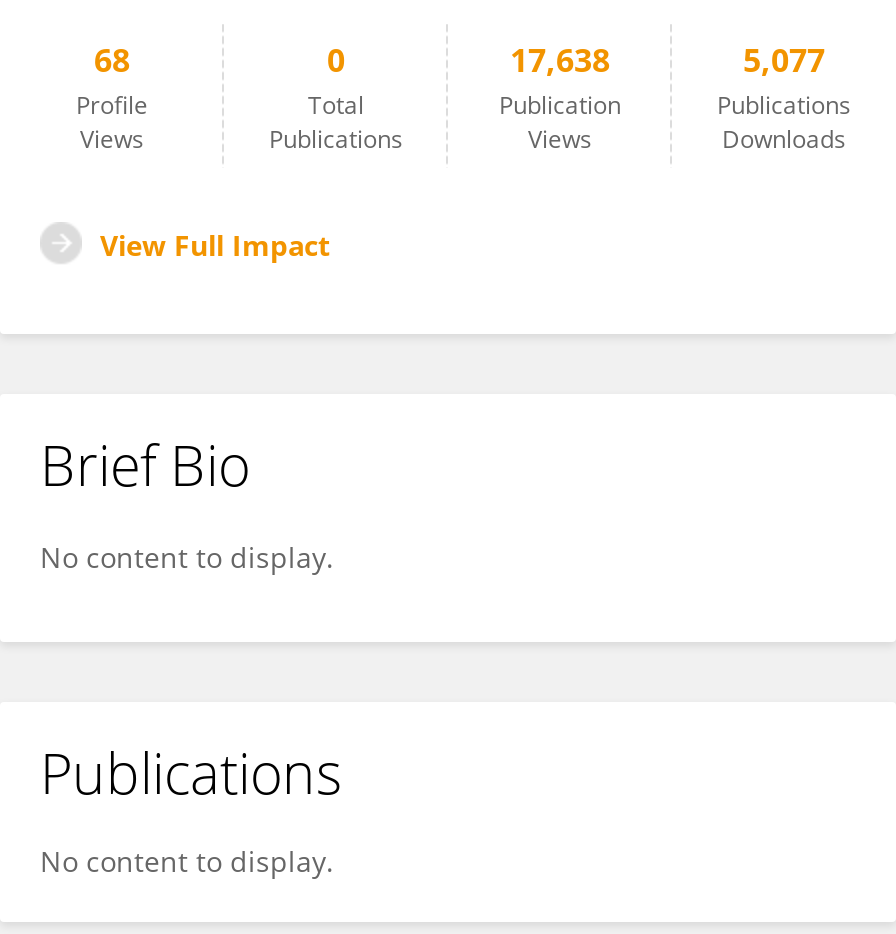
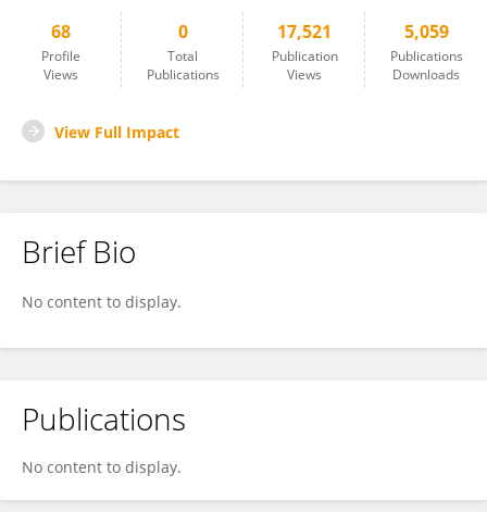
- 17,638
+ 17,521

- 5,077
+ 5,059
